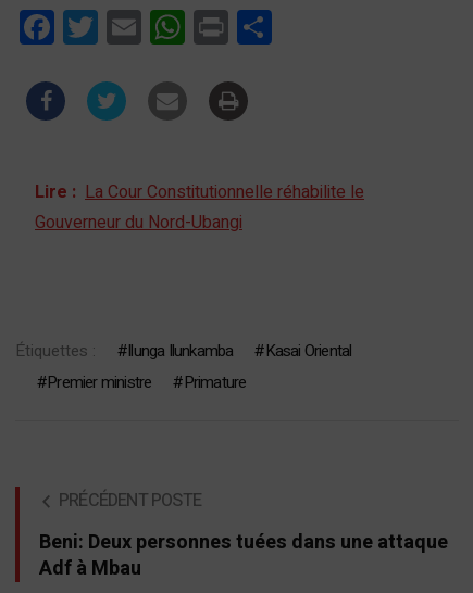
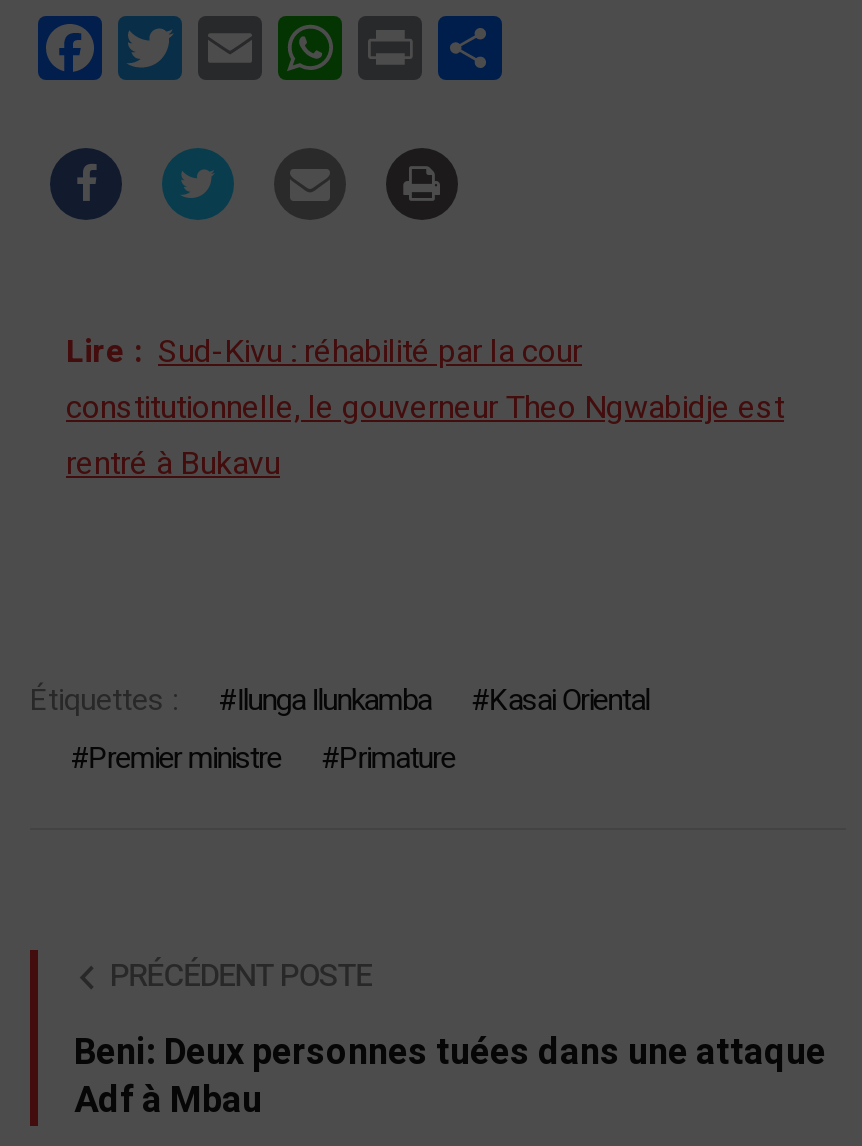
- Lire : La Cour Constitutionnelle réhabilite le
- Gouverneur du Nord-Ubangi
+ Lire : Sud-Kivu : réhabilité par la cour
+ constitutionnelle, le gouverneur Theo Ngwabidje est
+ rentré à Bukavu
